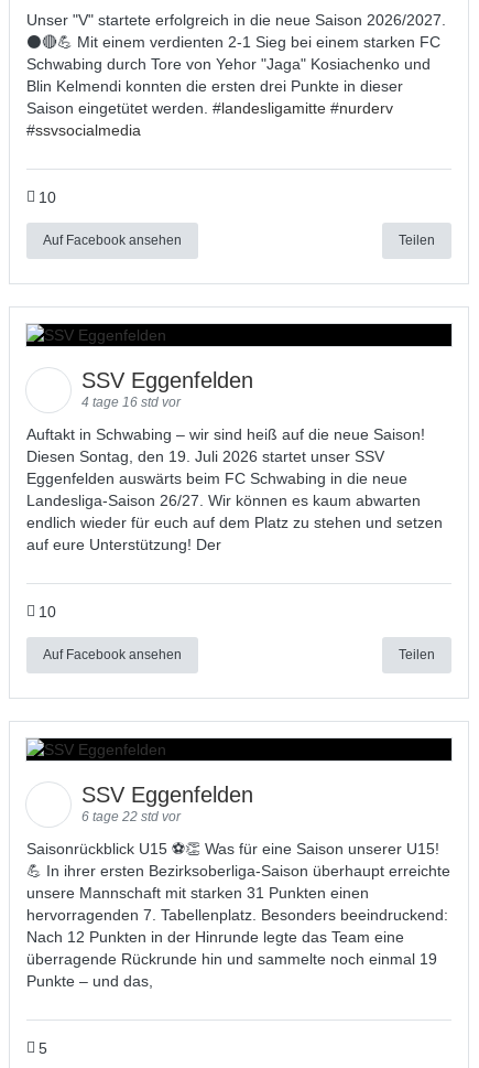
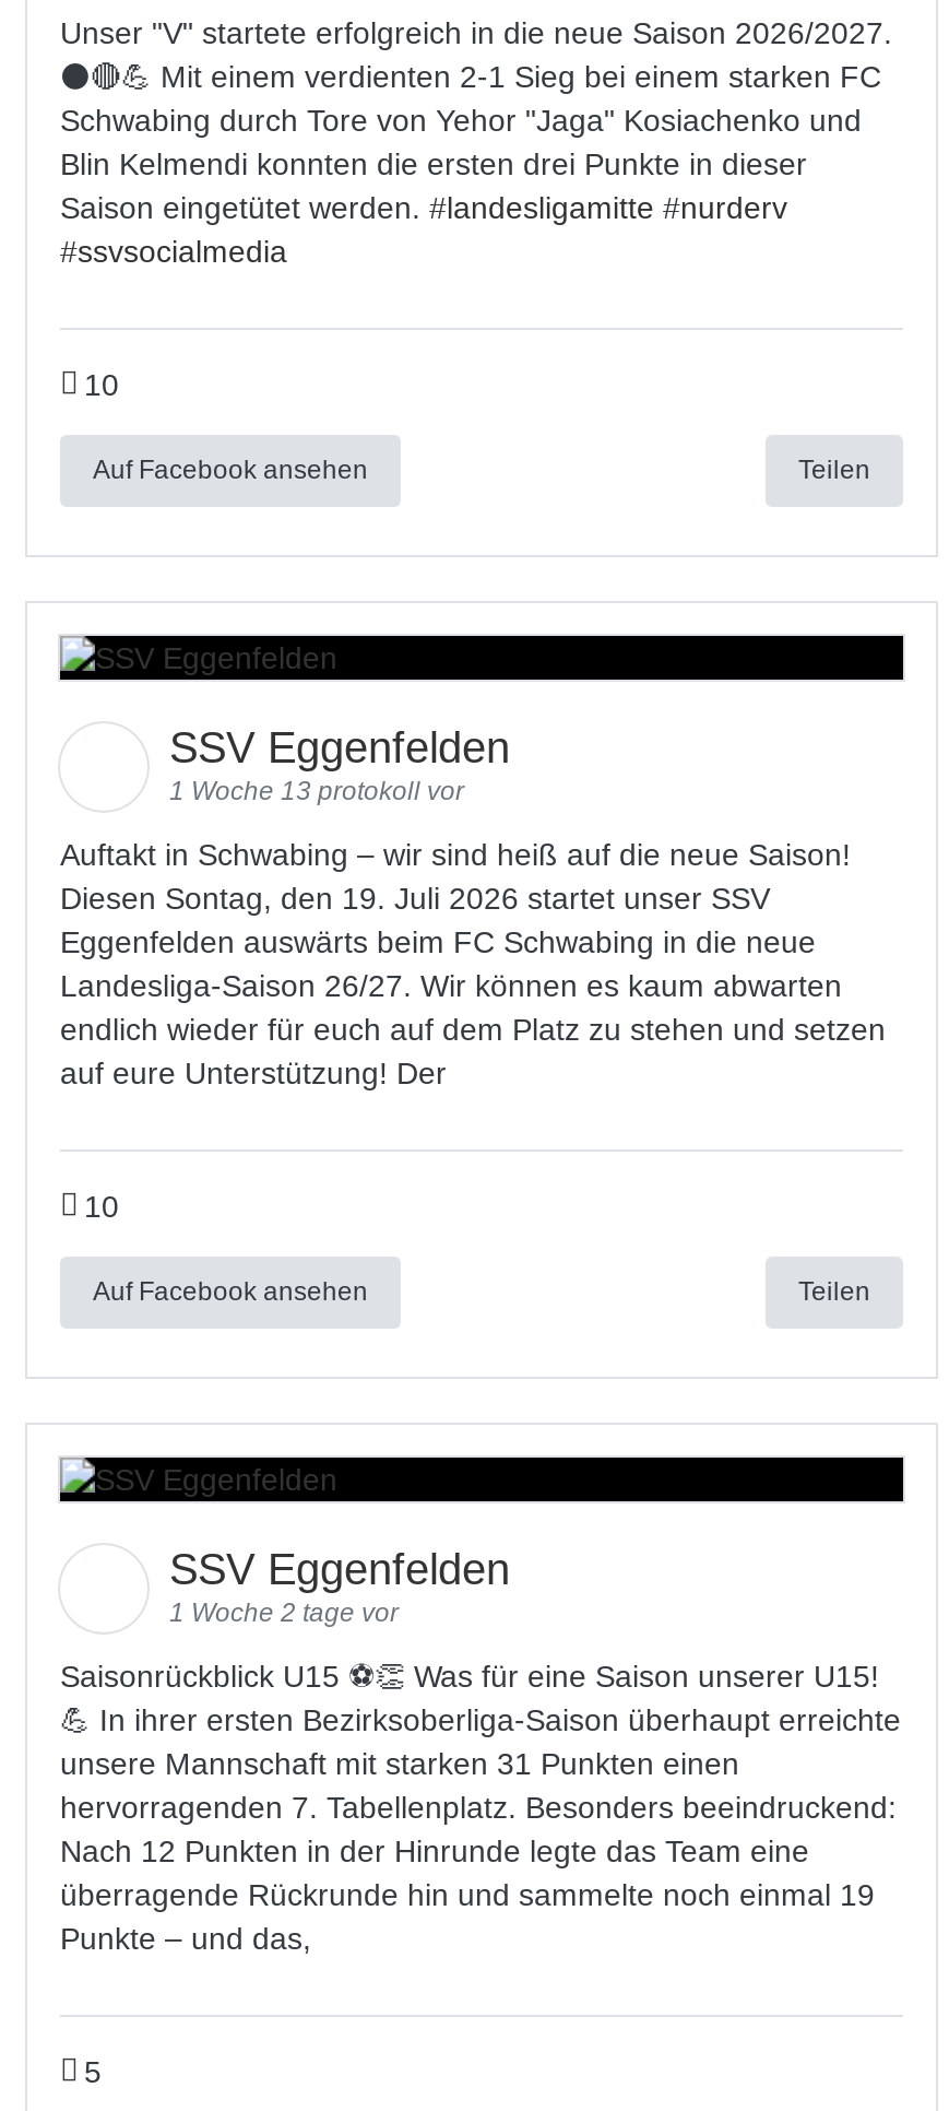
- 4 tage 16 std vor
+ 1 Woche 13 protokoll vor

- 6 tage 22 std vor
+ 1 Woche 2 tage vor
